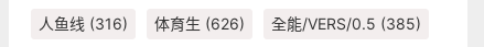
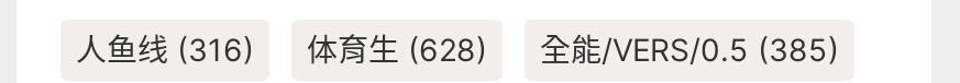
- 人鱼线(316) 体育生(626) 全能/VERS/0.5 (385)
+ 人鱼线(316) 体育生(628) 全能/VERS/0.5 (385)
